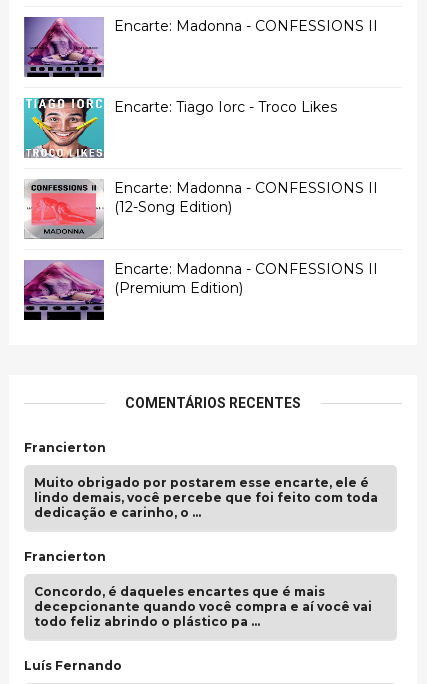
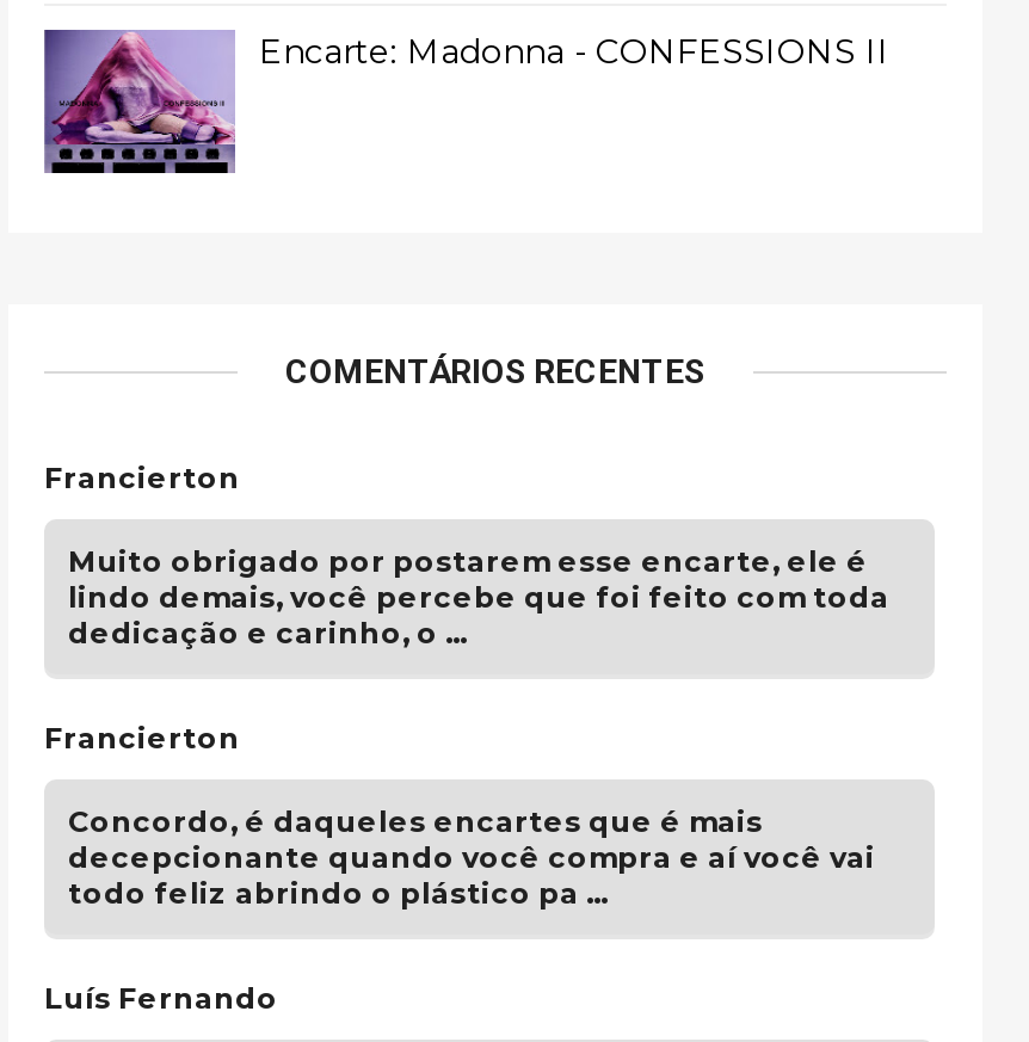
- [image]
- Encarte: Tiago Iorc - Troco Likes

- [image]
- Encarte: Madonna - CONFESSIONS II
- (12-Song Edition)
- Encarte: Madonna - CONFESSIONS II
- (Premium Edition)

- [image]
